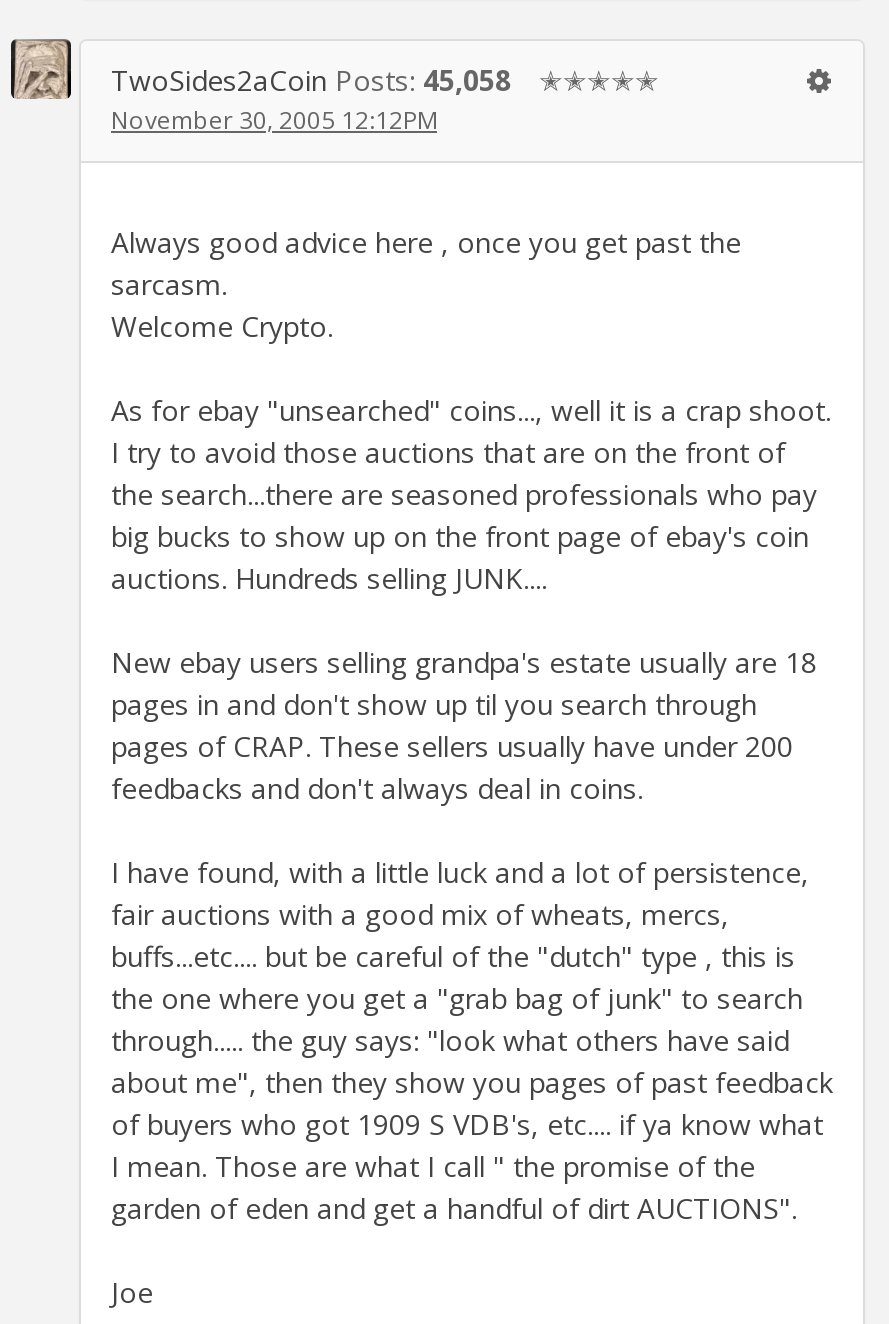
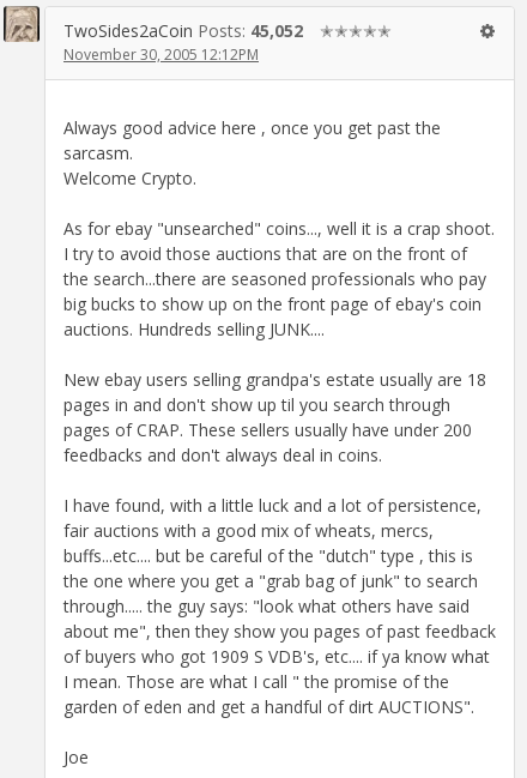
- TwoSides2aCoin Posts: 45,058
+ TwoSides2aCoin Posts: 45,052
